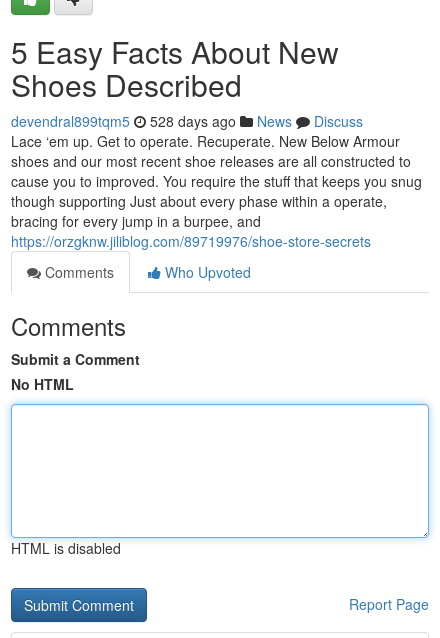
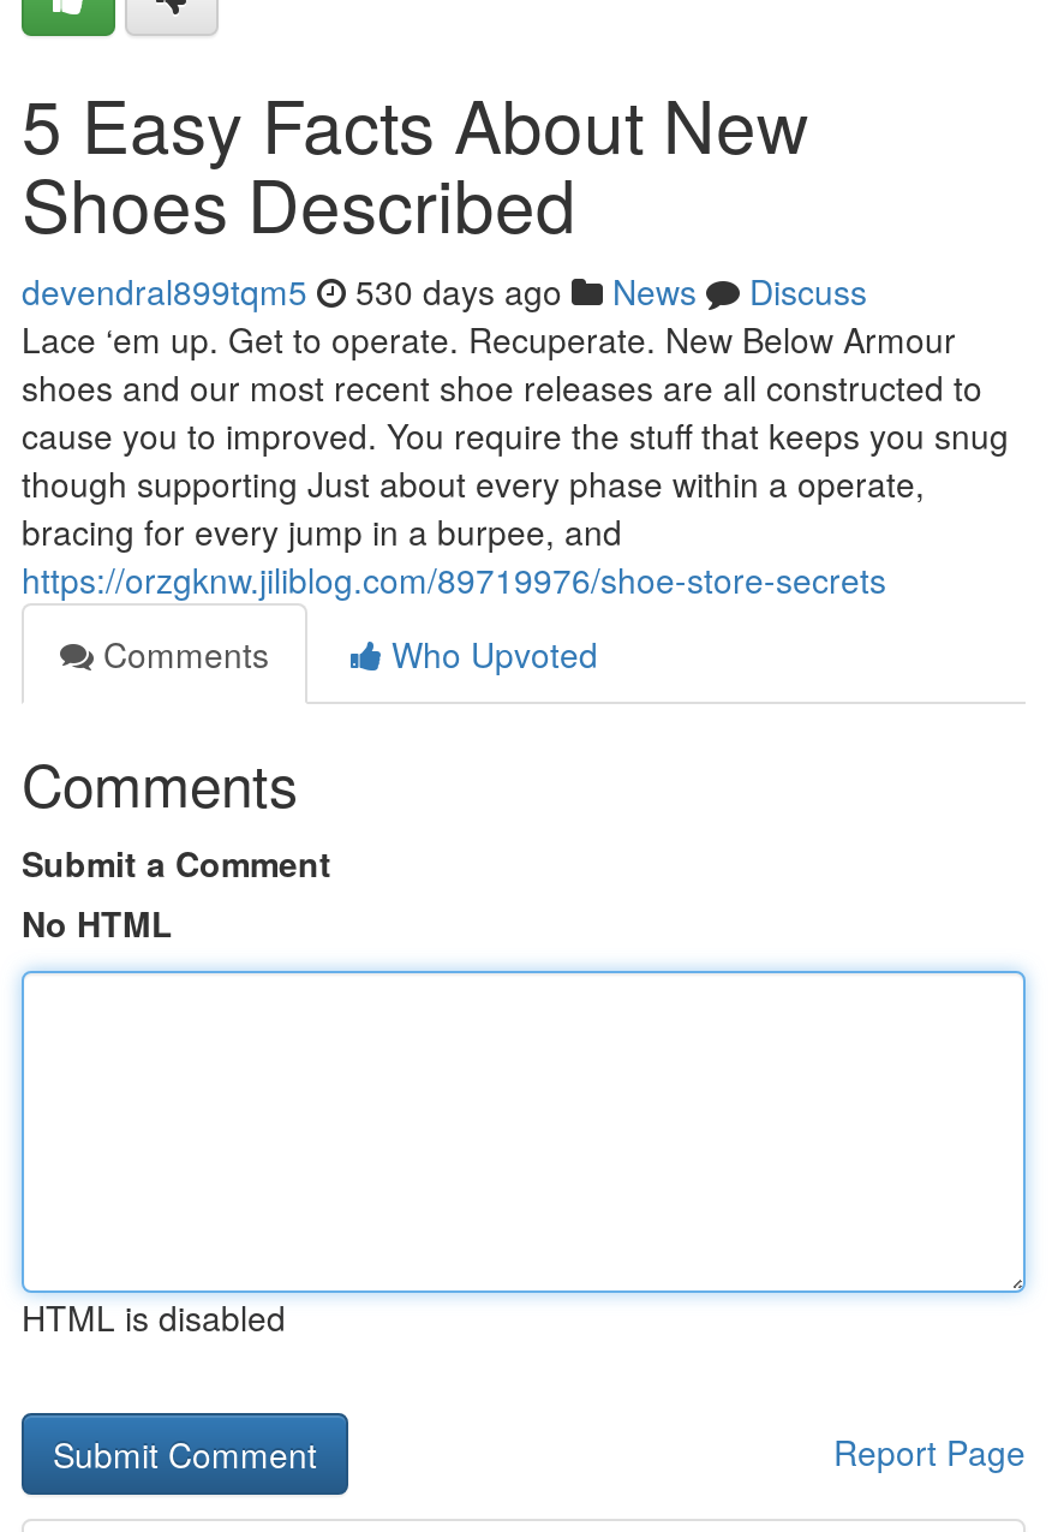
- devendral899tqm5 528 days ago News Discuss
+ devendral899tqm5 530 days ago News Discuss
